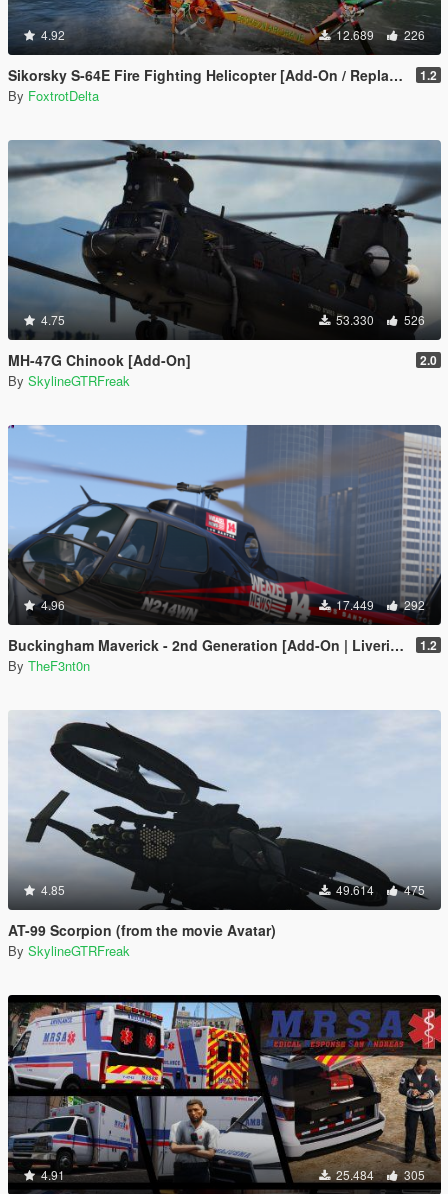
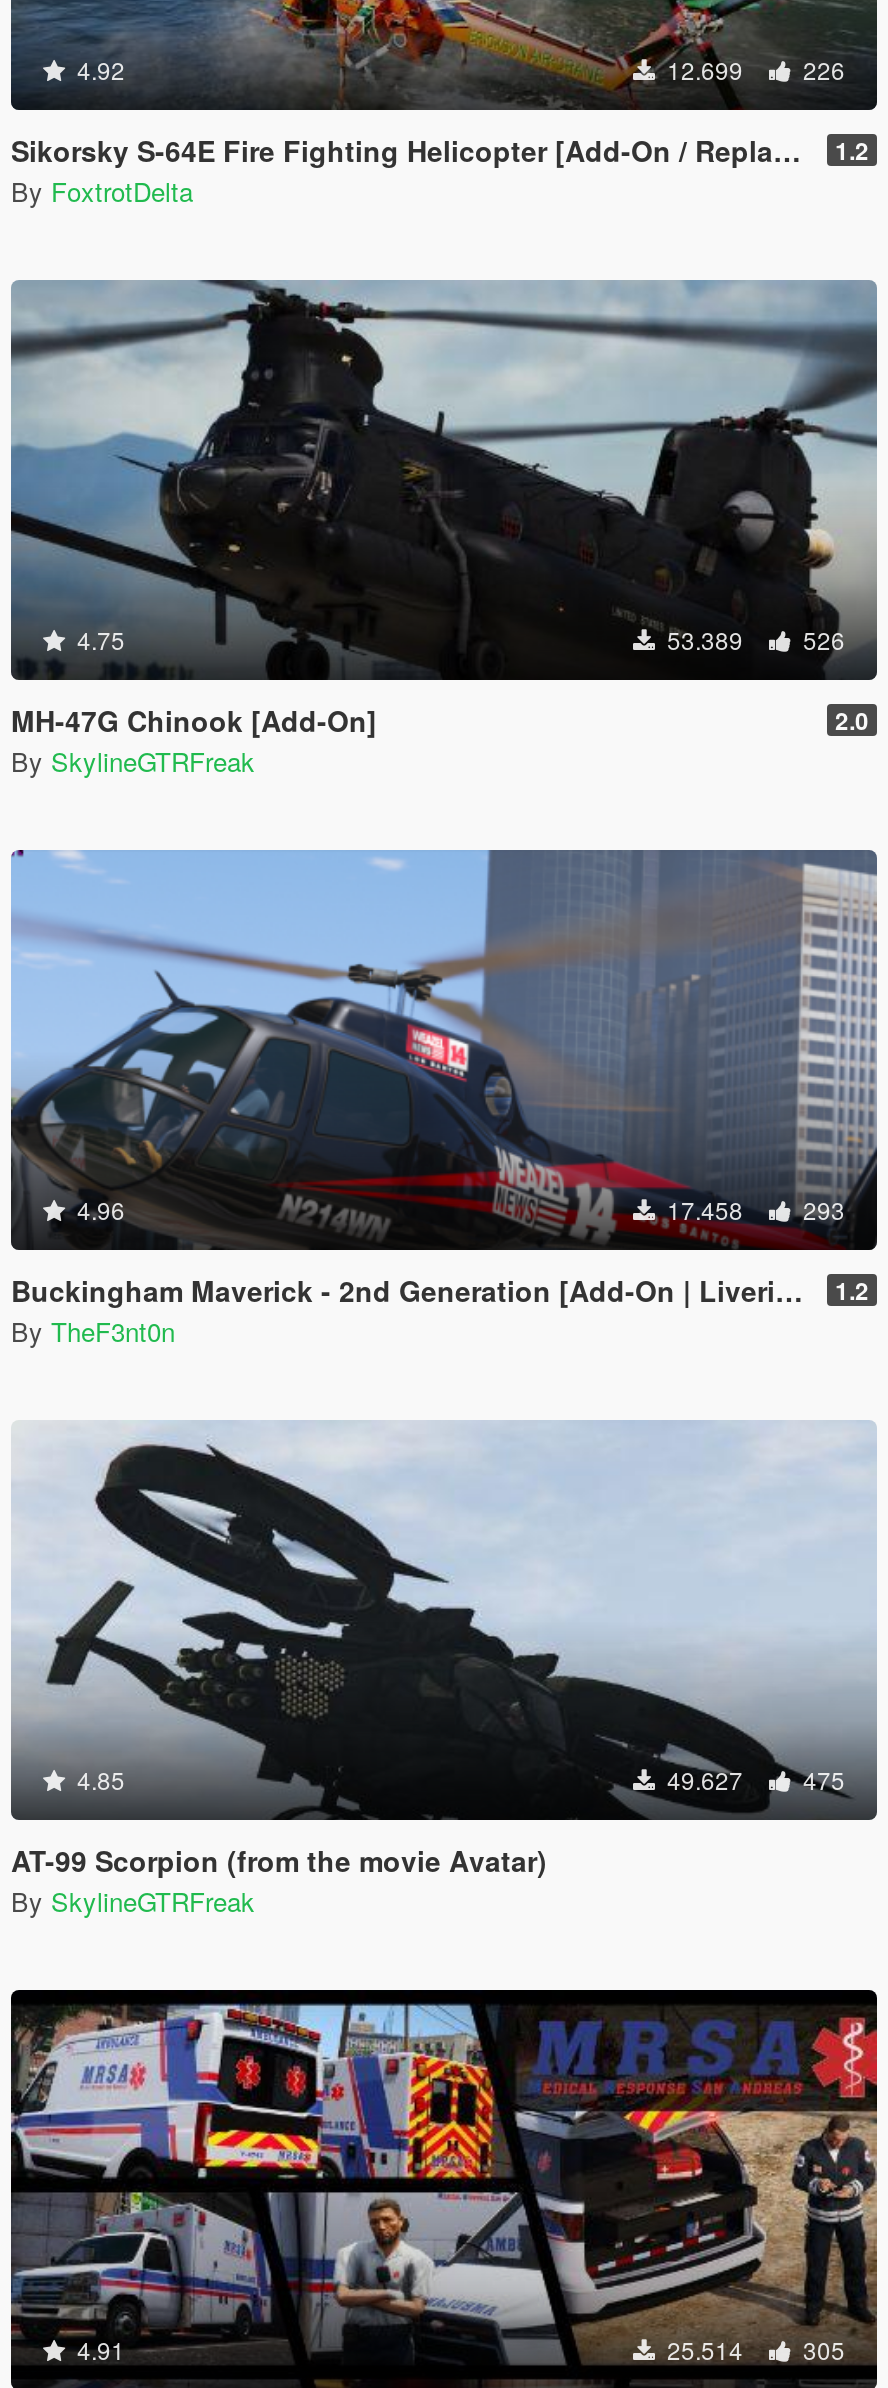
- 12.689 226
+ 12.699 226

- 53.330 526
+ 53.389 526

- 17.449
+ 17.458

- 292
+ 293

- 49.614 475
+ 49.627 475

- 25.484 305
+ 25.514 305
